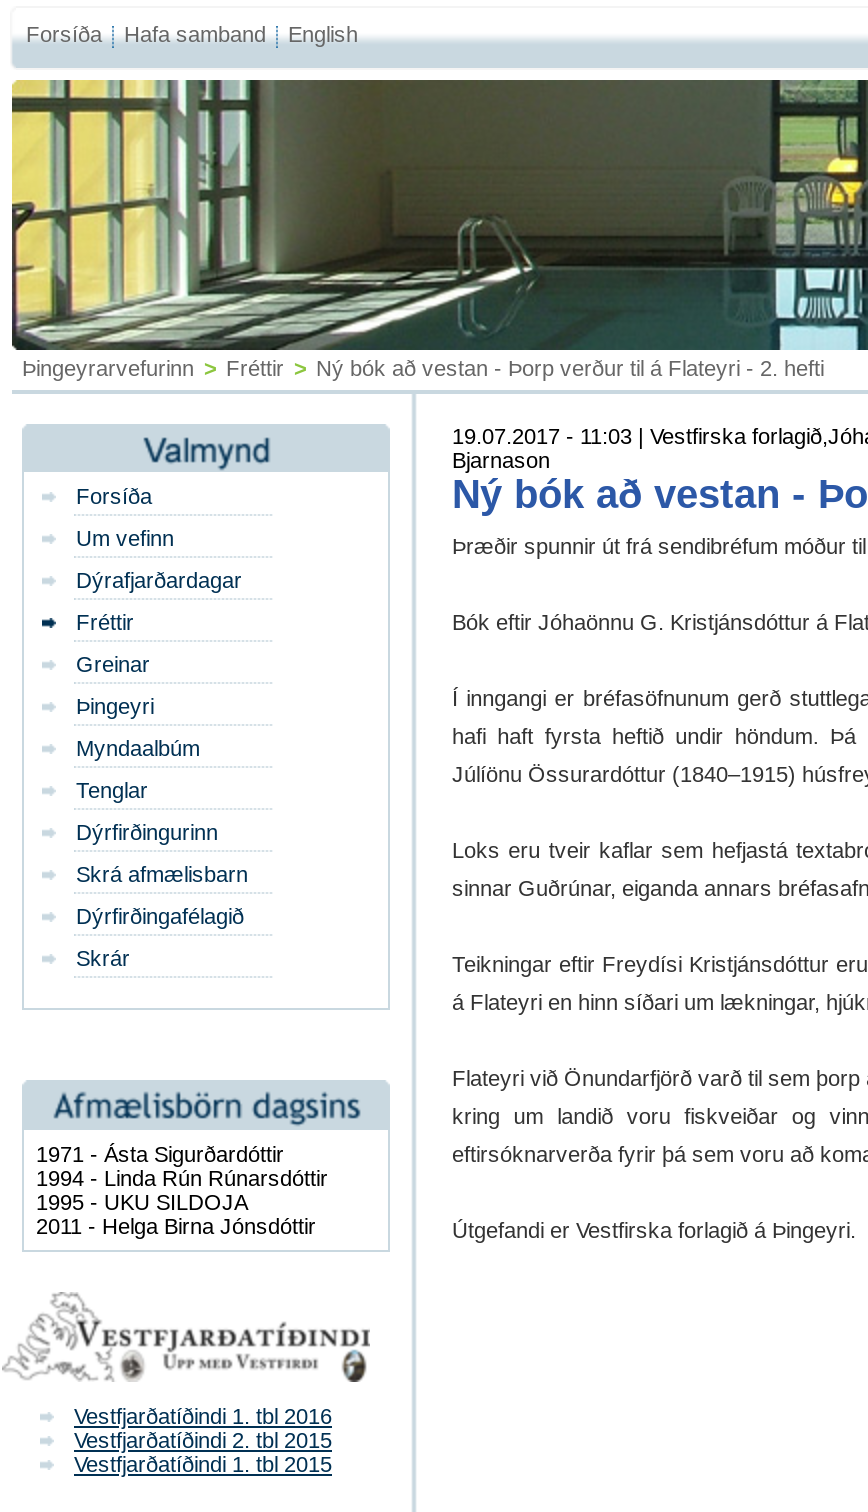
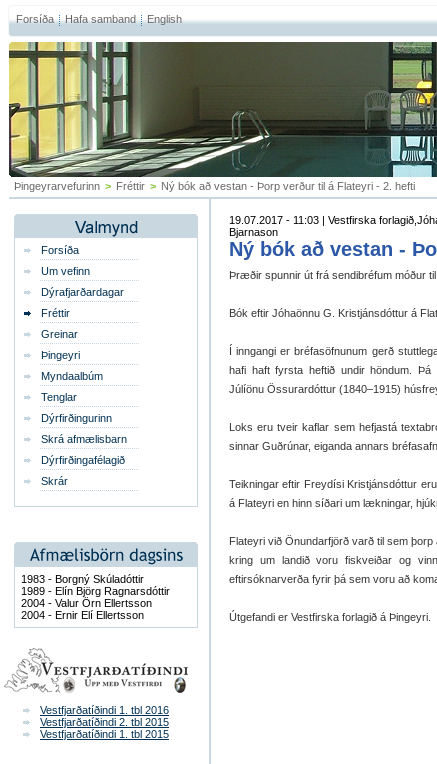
- 1971 - Ásta Sigurðardóttir
- 1994 - Linda Rún Rúnarsdóttir
- 1995 - UKU SILDOJA
- 2011 - Helga Birna Jónsdóttir
+ 1983 - Borgný Skúladóttir
+ 1989 - Elín Björg Ragnarsdóttir
+ 2004 - Valur Örn Ellertsson
+ 2004 - Ernir Elí Ellertsson
